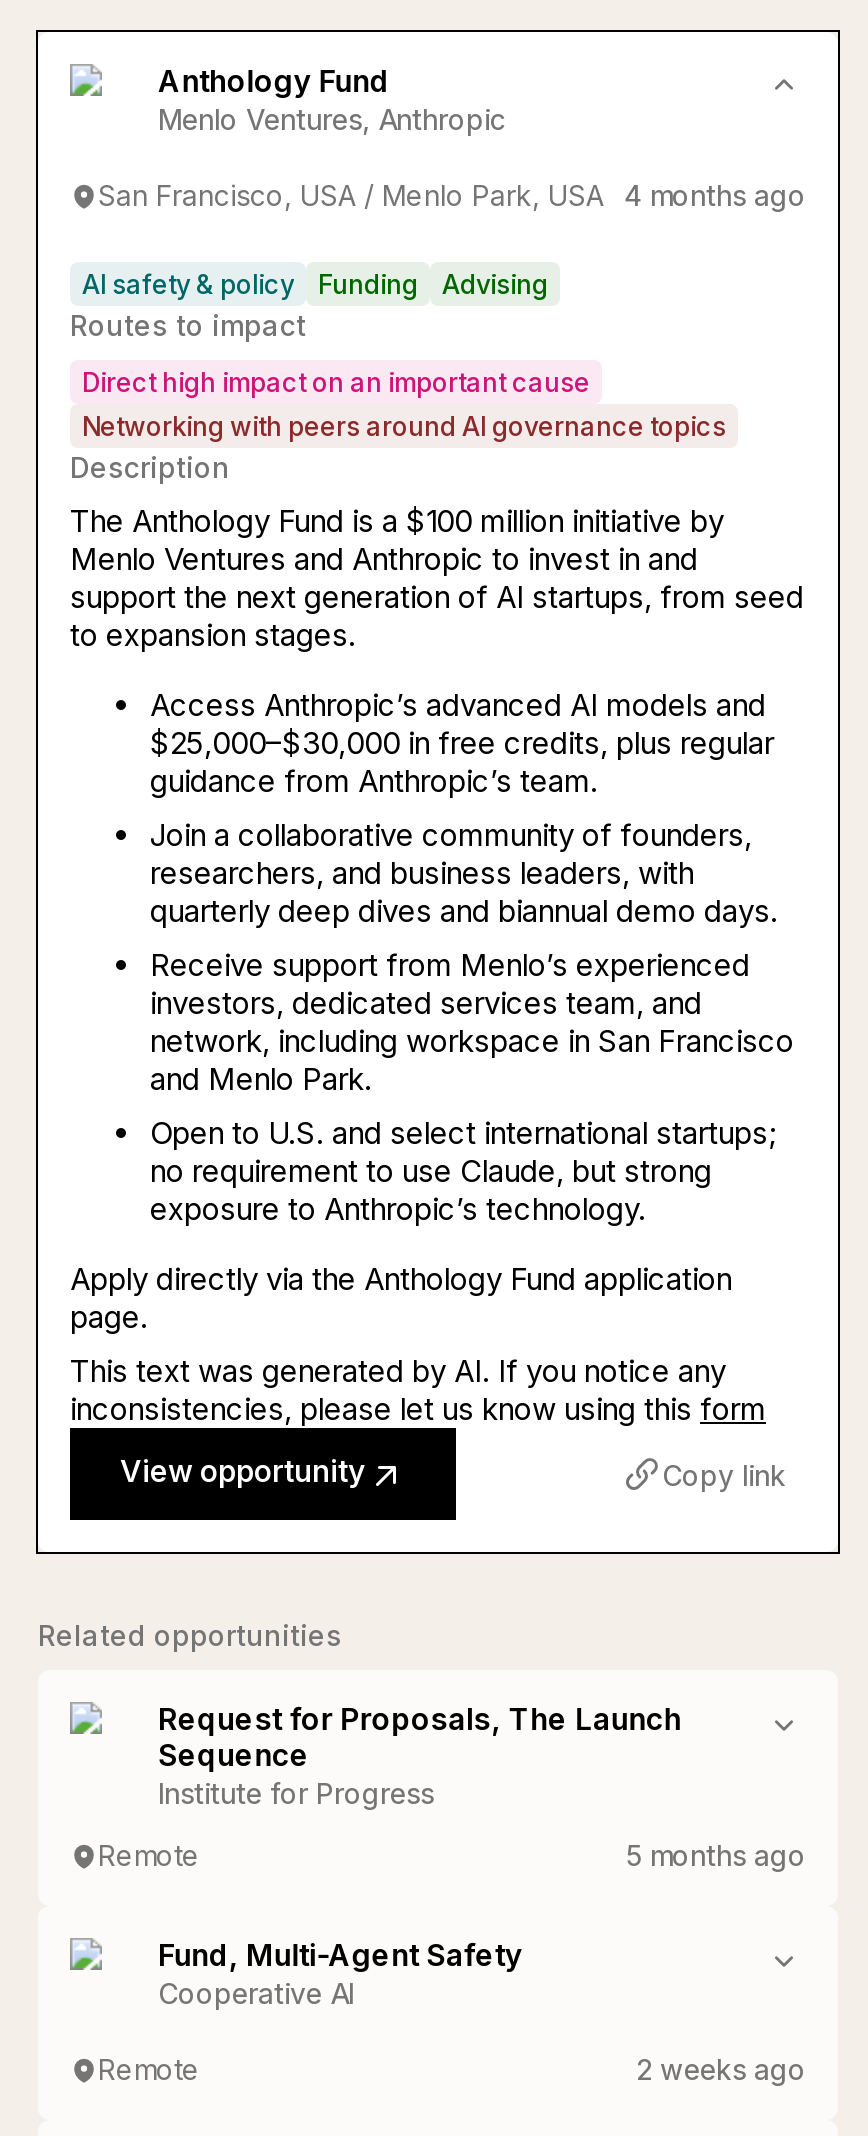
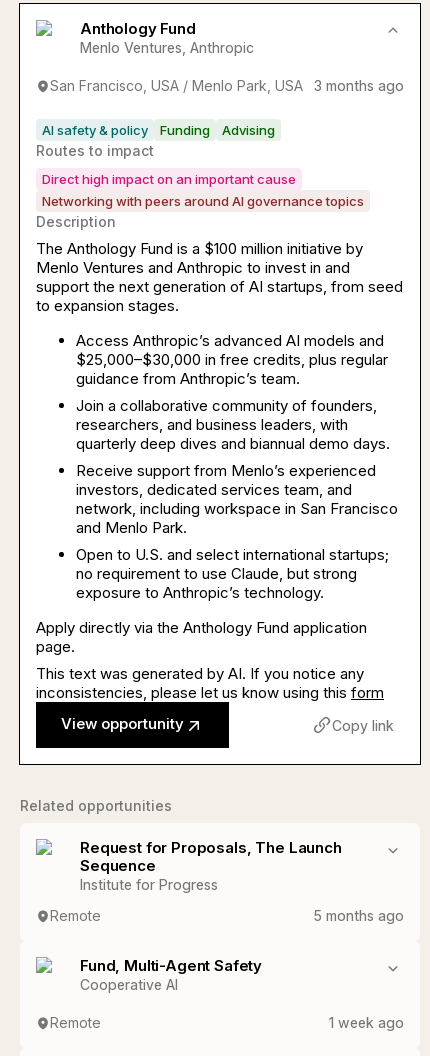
- San Francisco, USA / Menlo Park, USA 4 months ago
+ San Francisco, USA / Menlo Park, USA
+ 3 months ago

- 2 weeks ago
+ 1 week ago
